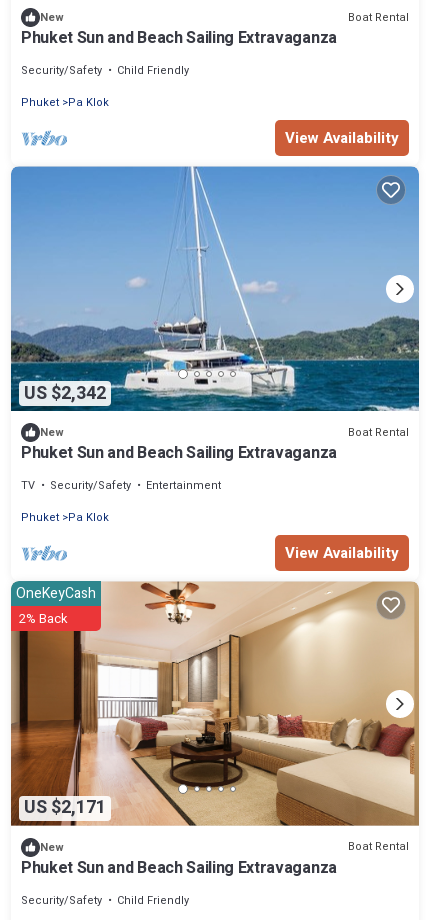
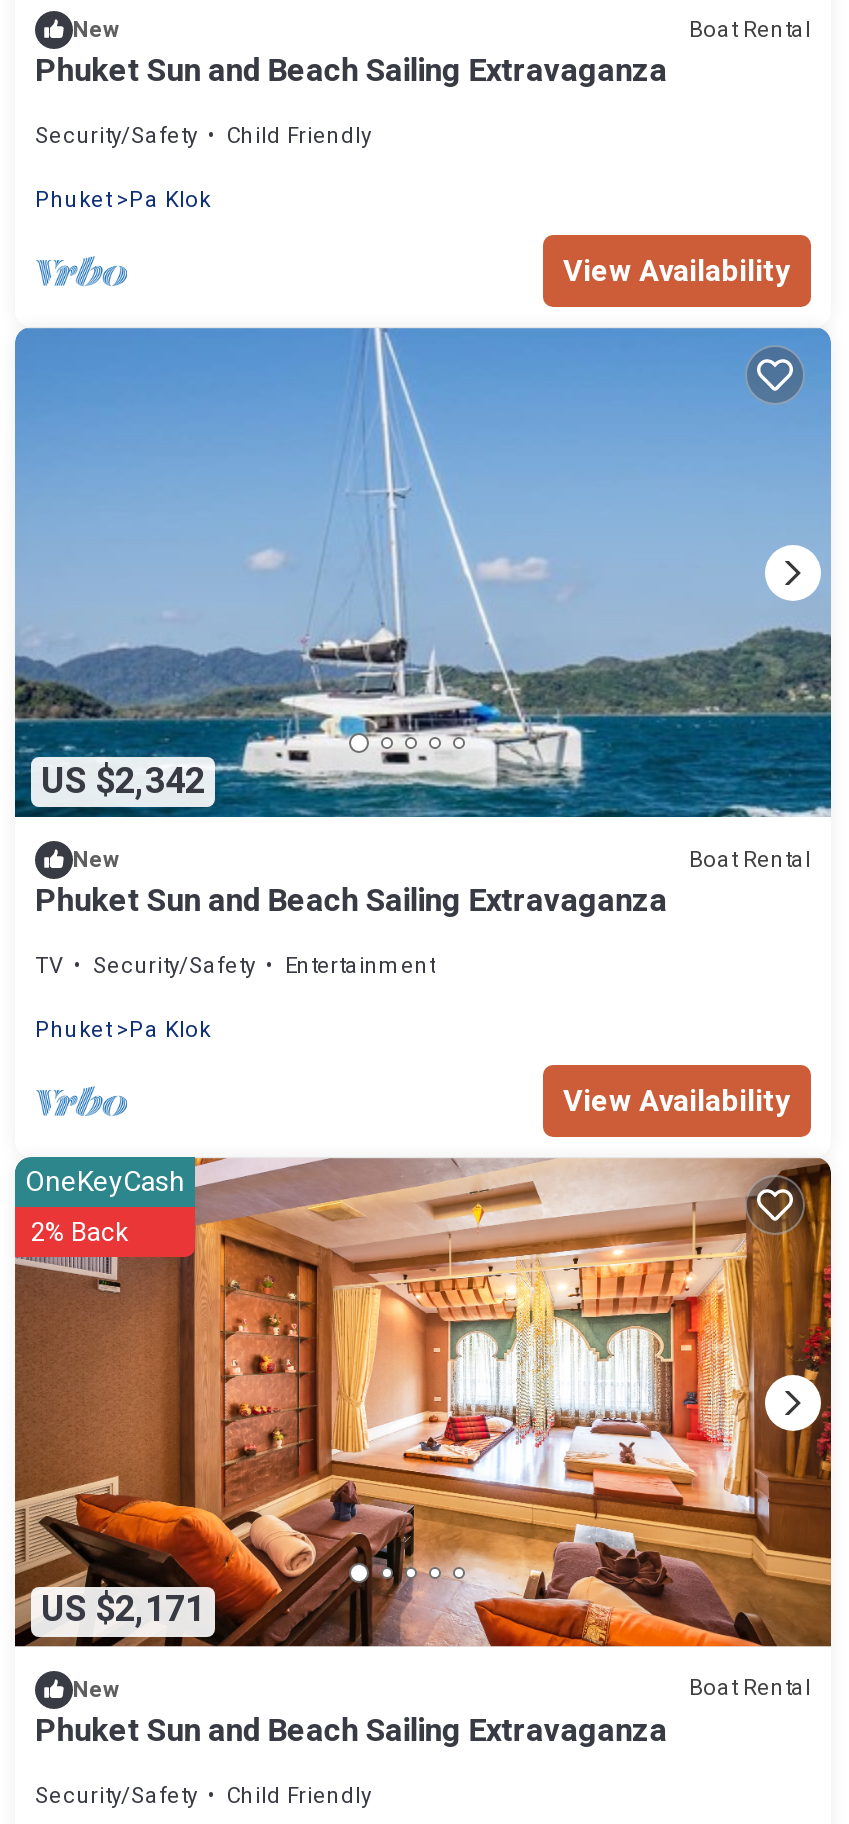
- [image]
+ [image]
